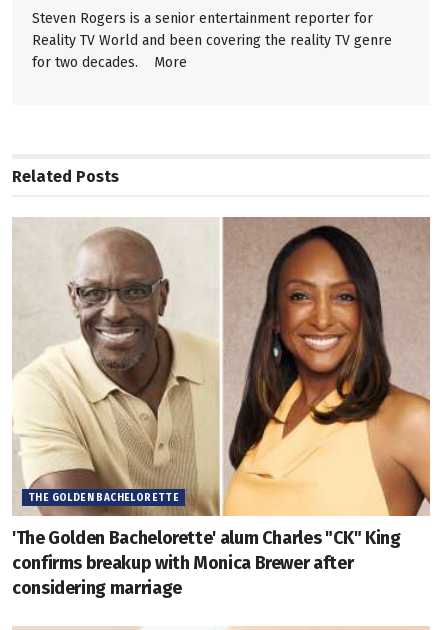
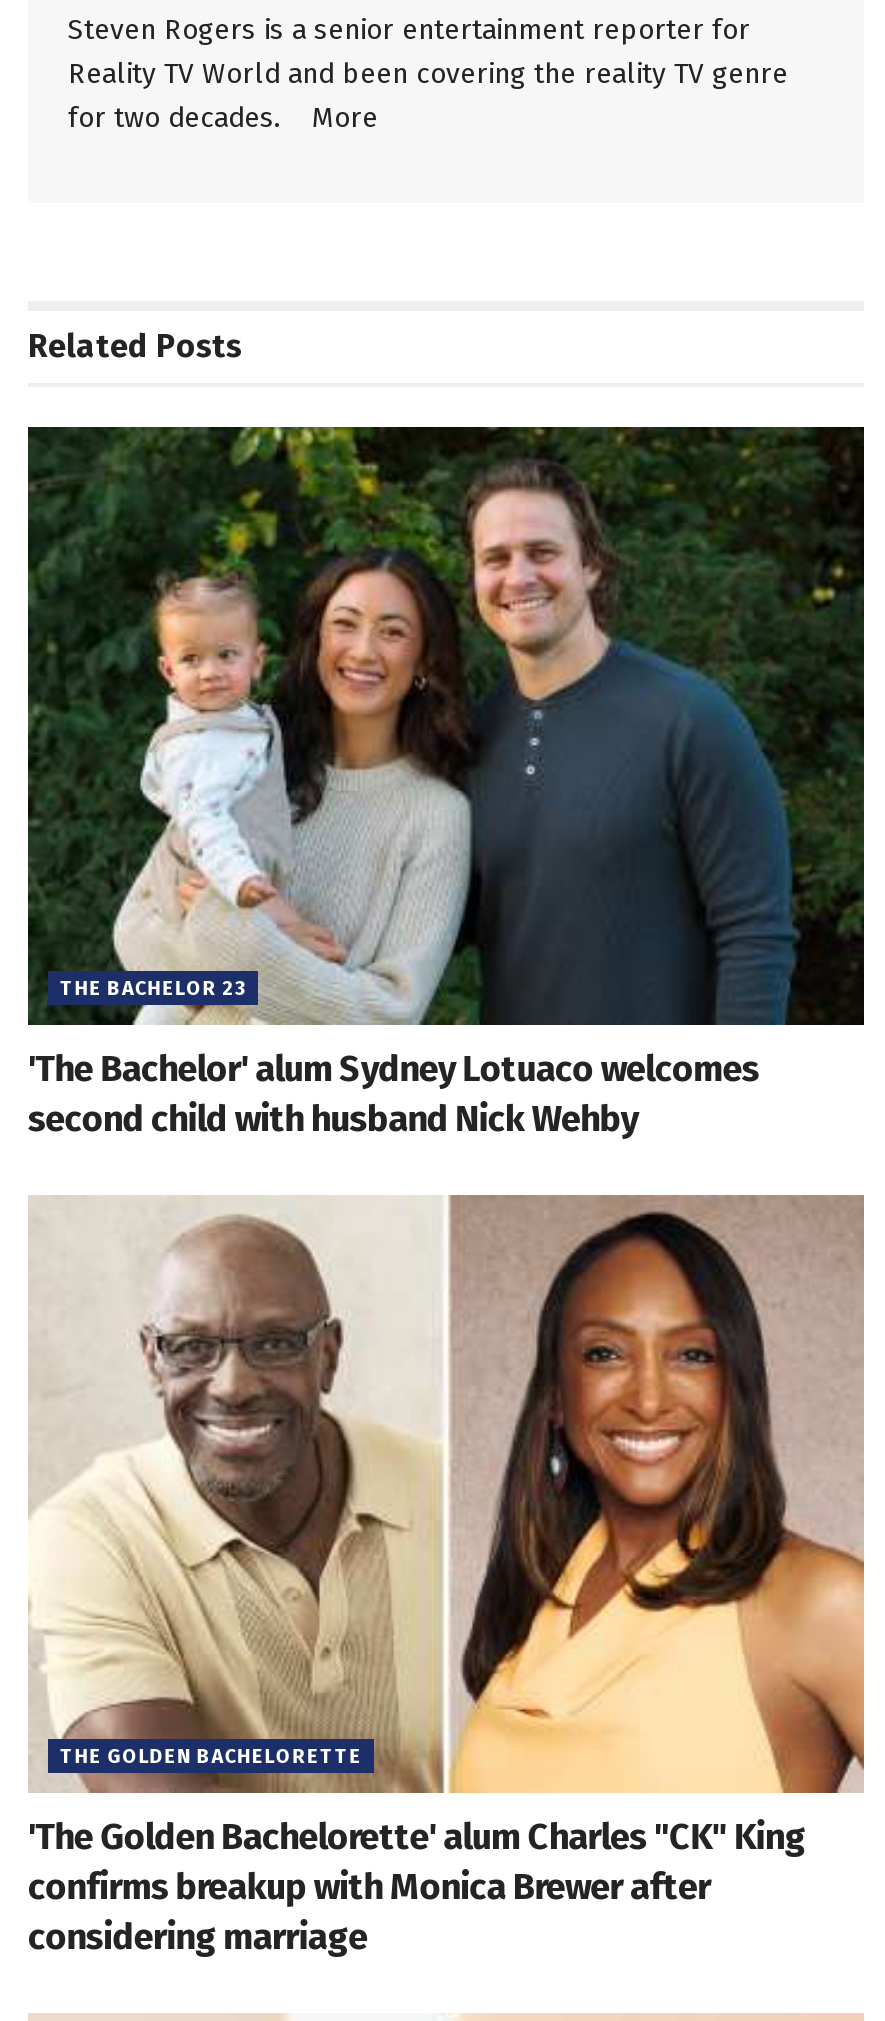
+ [image]
+ THE BACHELOR 23
+ 'The Bachelor' alum Sydney Lotuaco welcomes
+ second child with husband Nick Wehby
